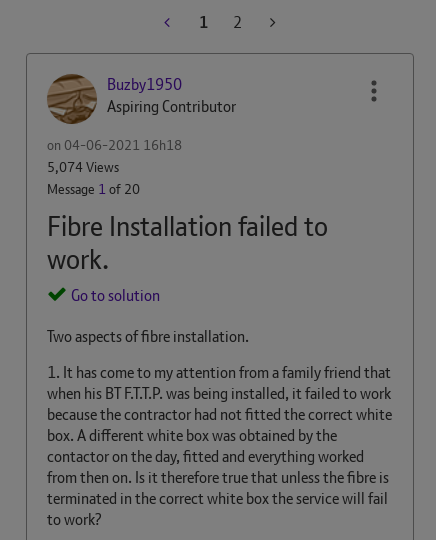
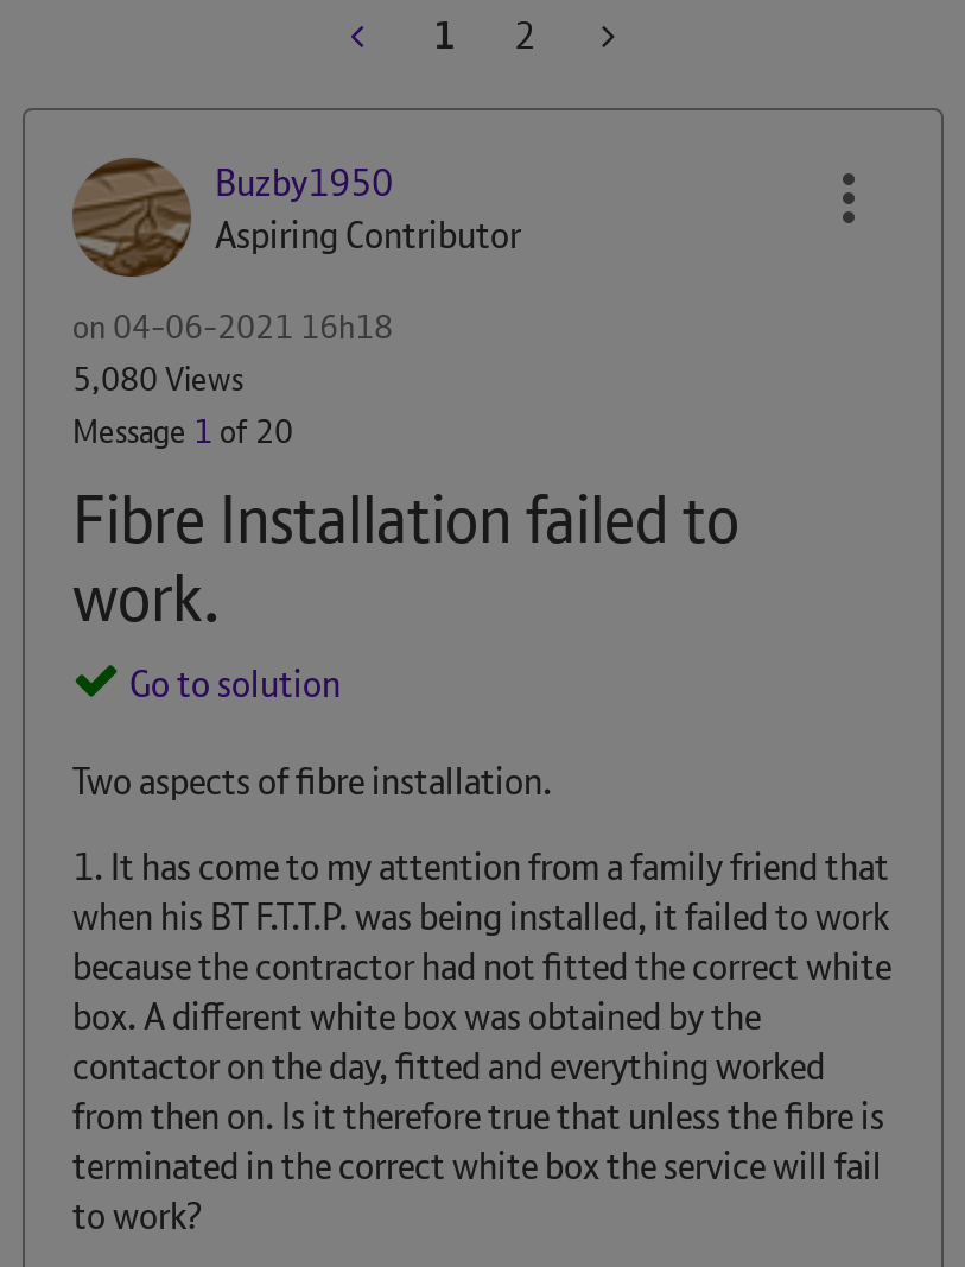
- 5,074 Views
+ 5,080 Views
